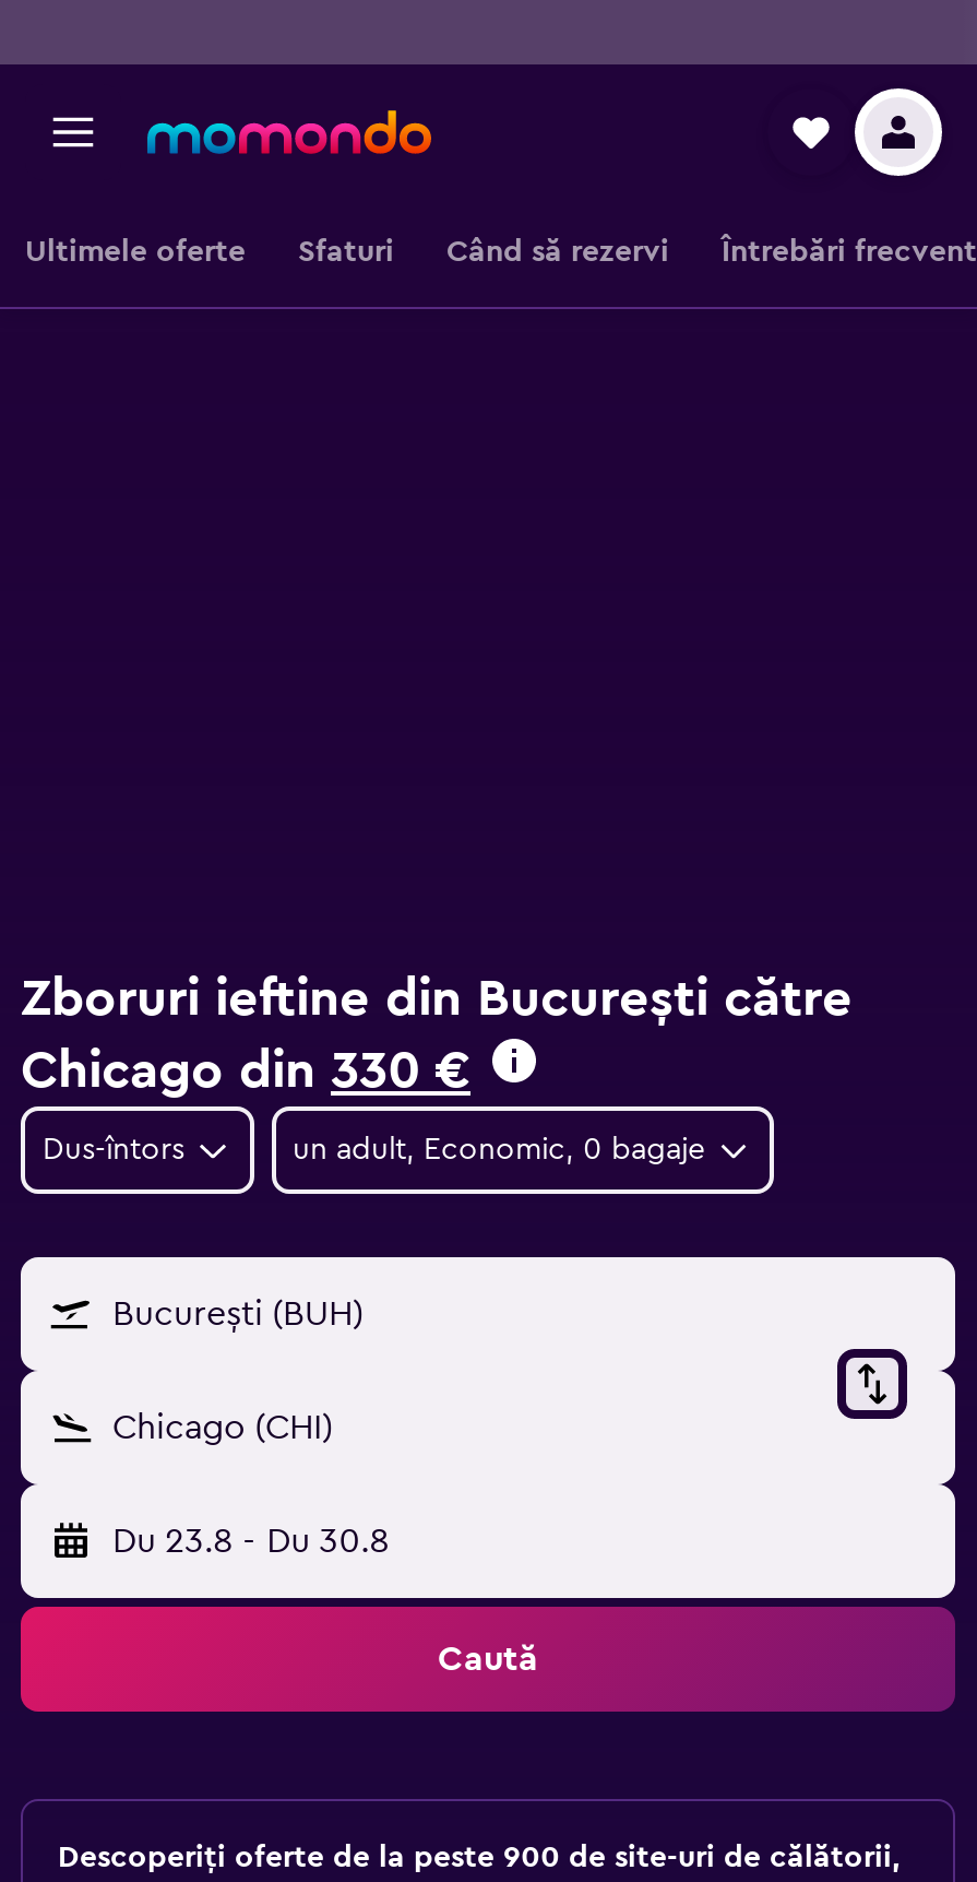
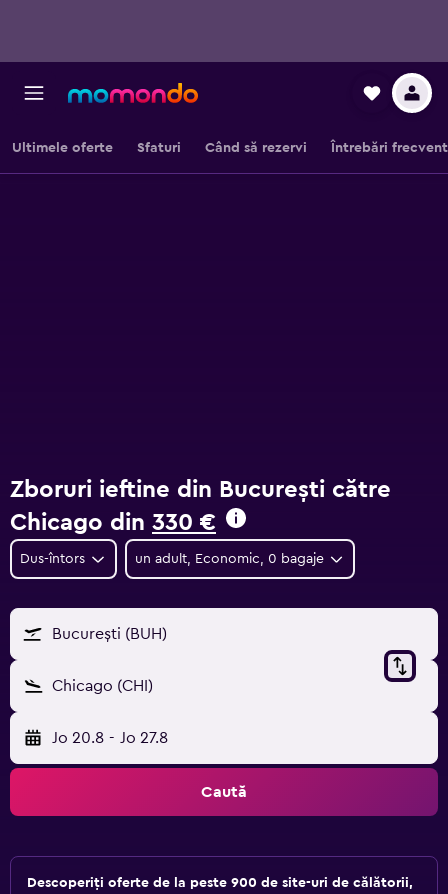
- Du 23.8 - Du 30.8
+ Jo 20.8 - Jo 27.8
